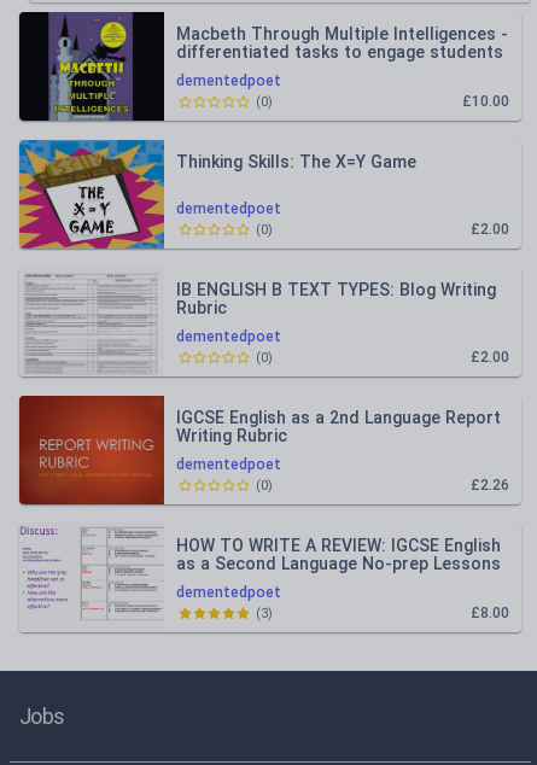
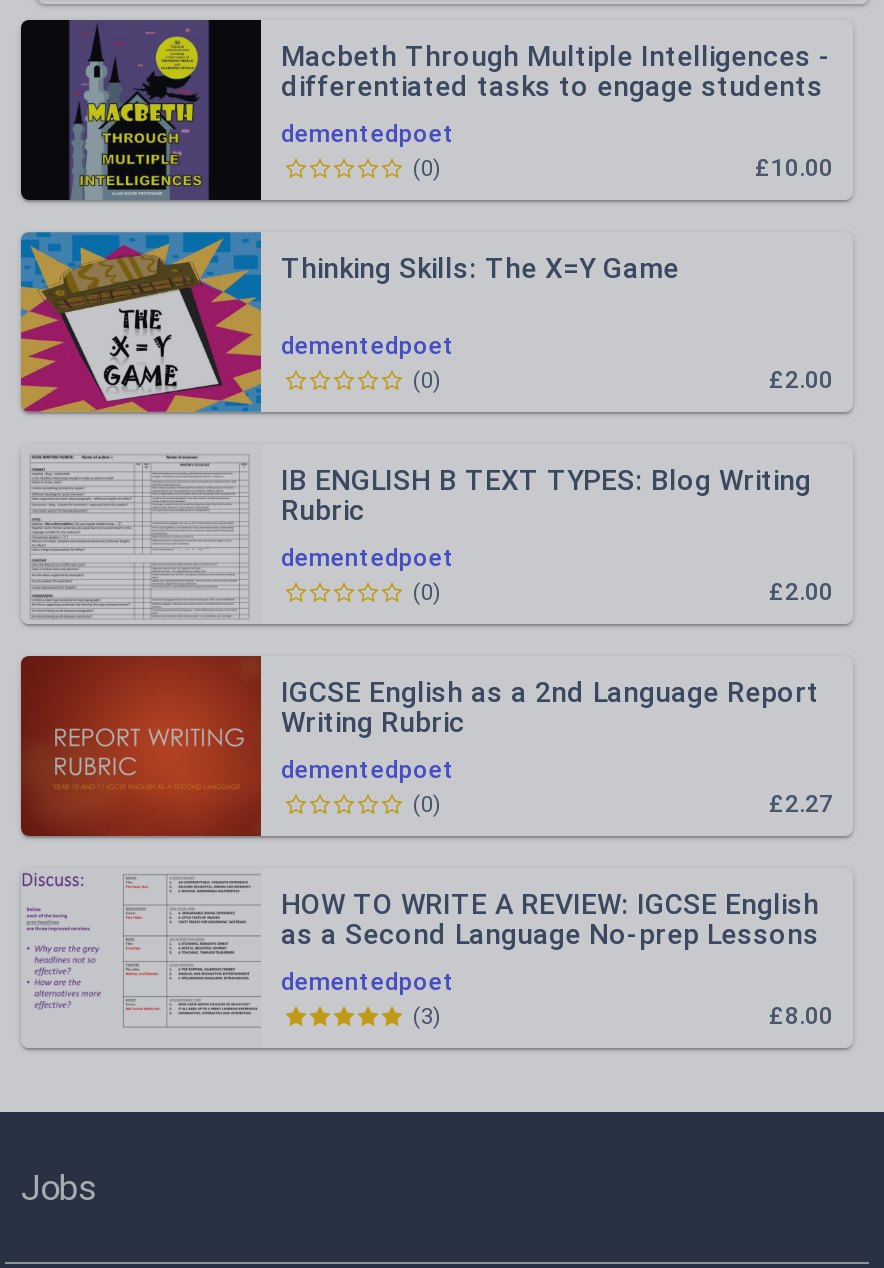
- £2.26
+ £2.27
